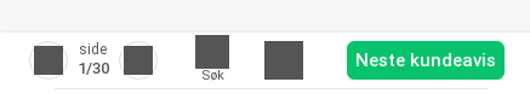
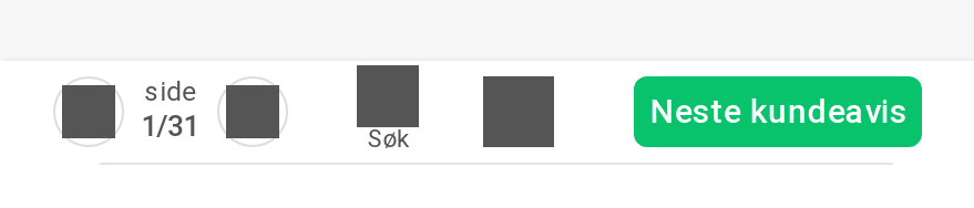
- 1/30
+ 1/31
